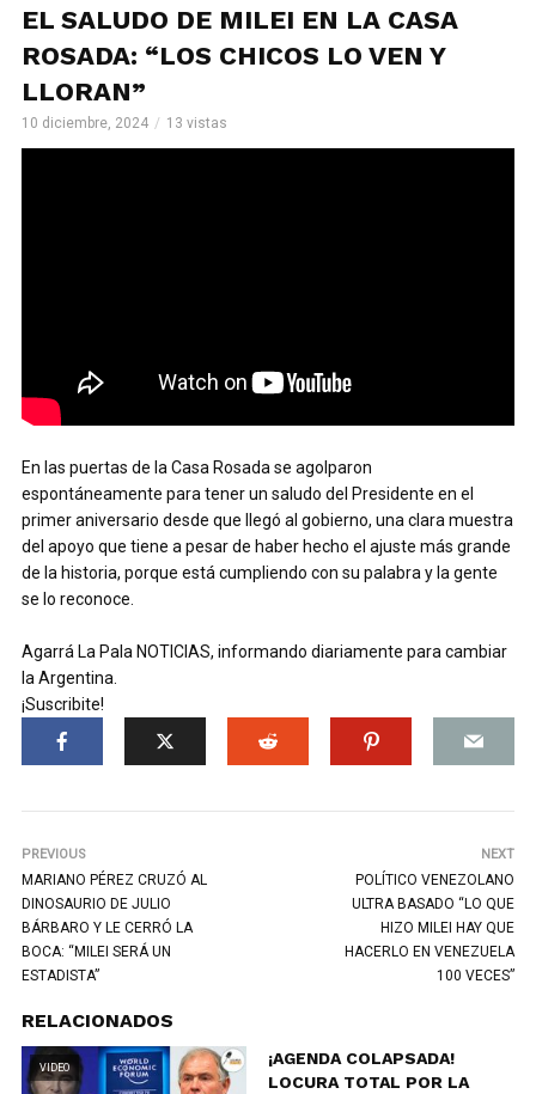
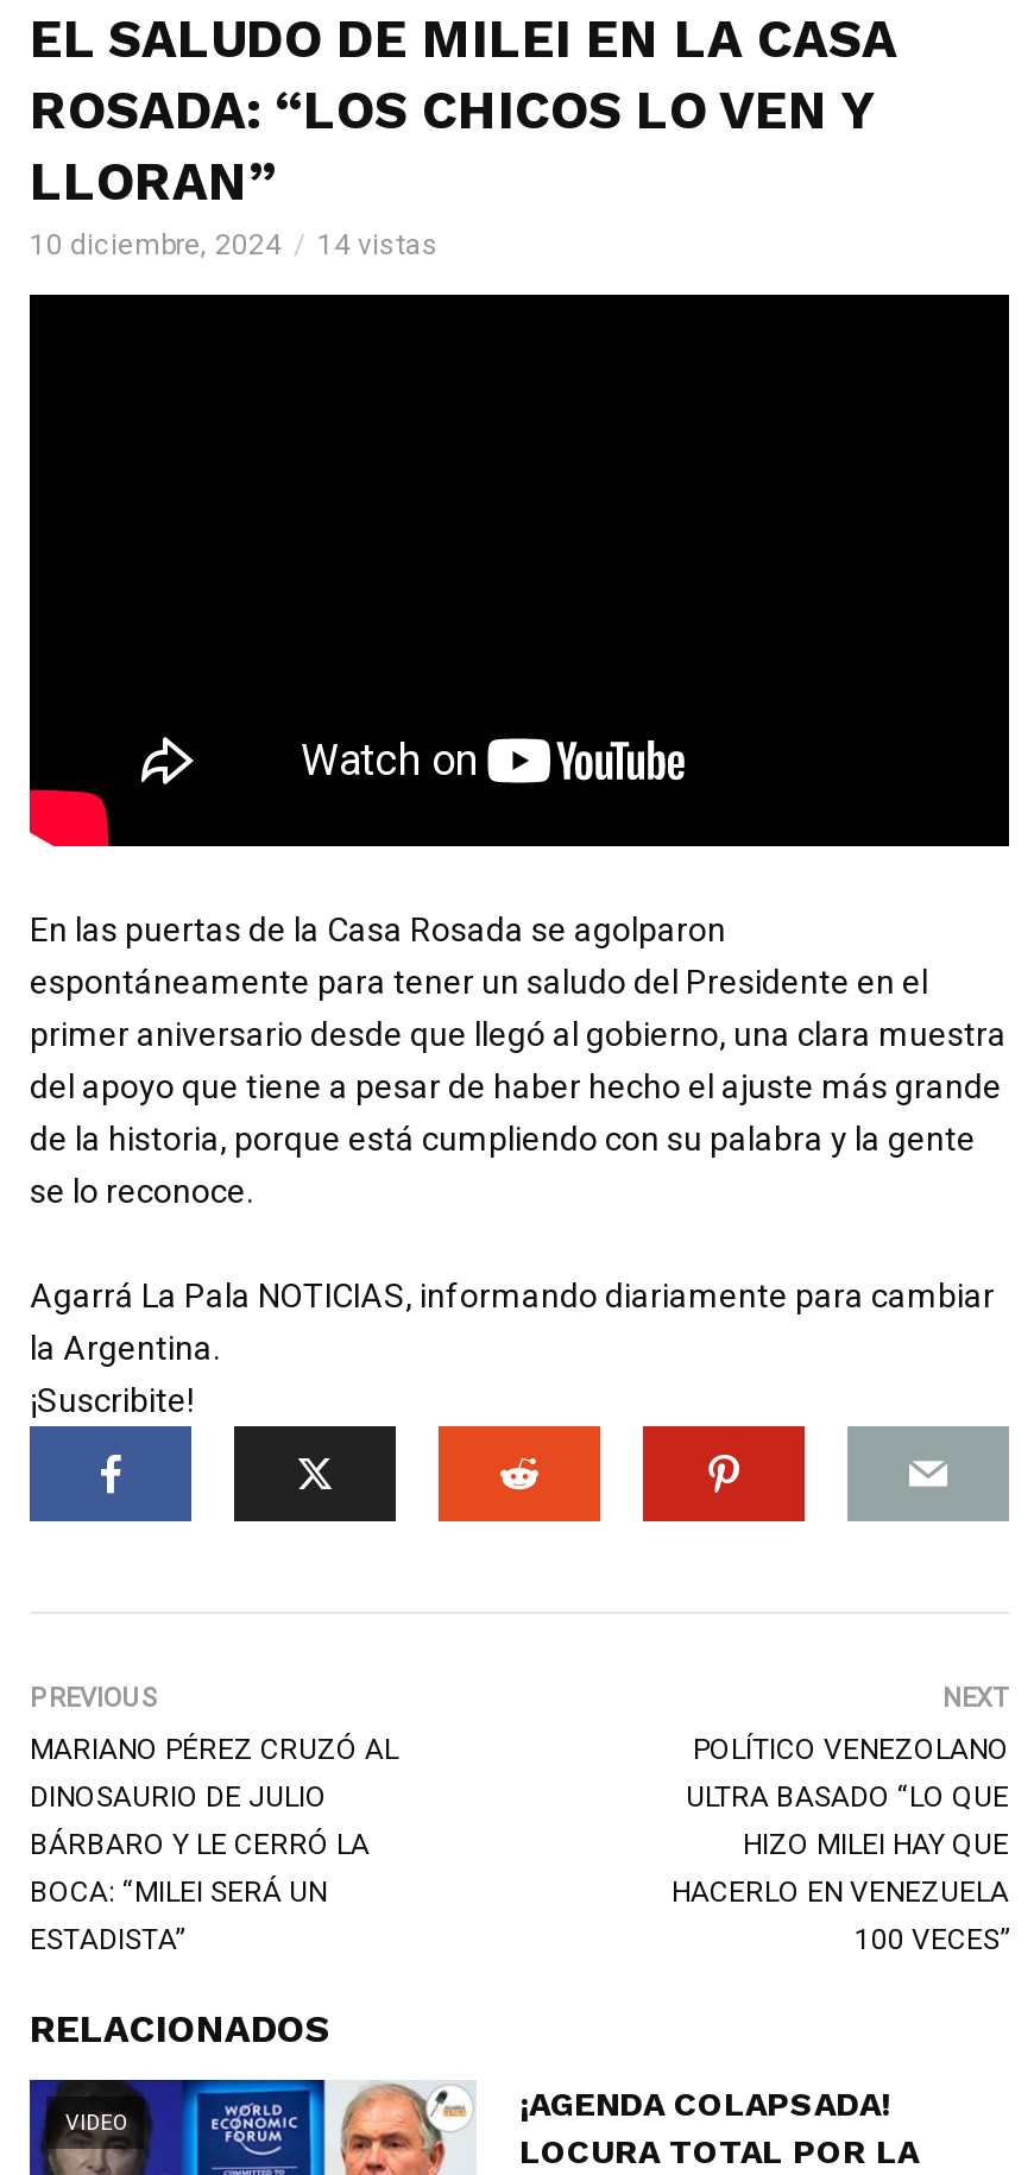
- 10 diciembre, 2024 13 vistas
+ 10 diciembre, 2024 14 vistas
